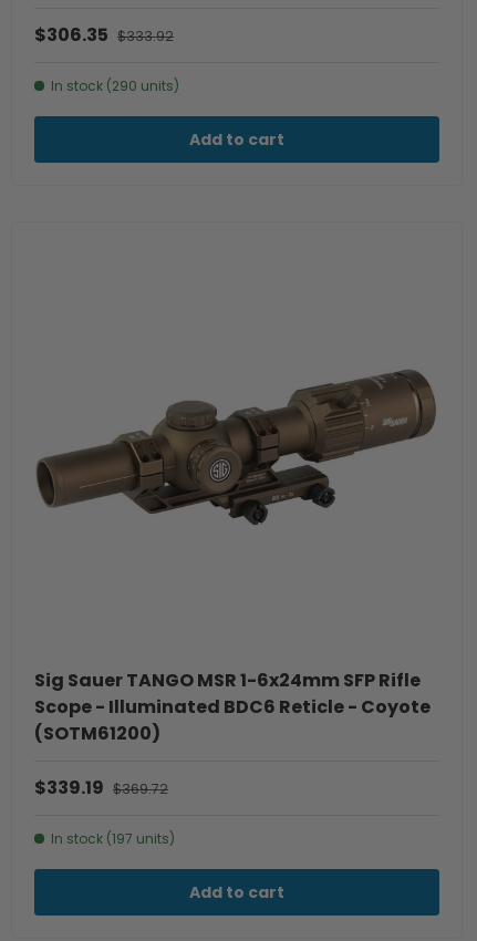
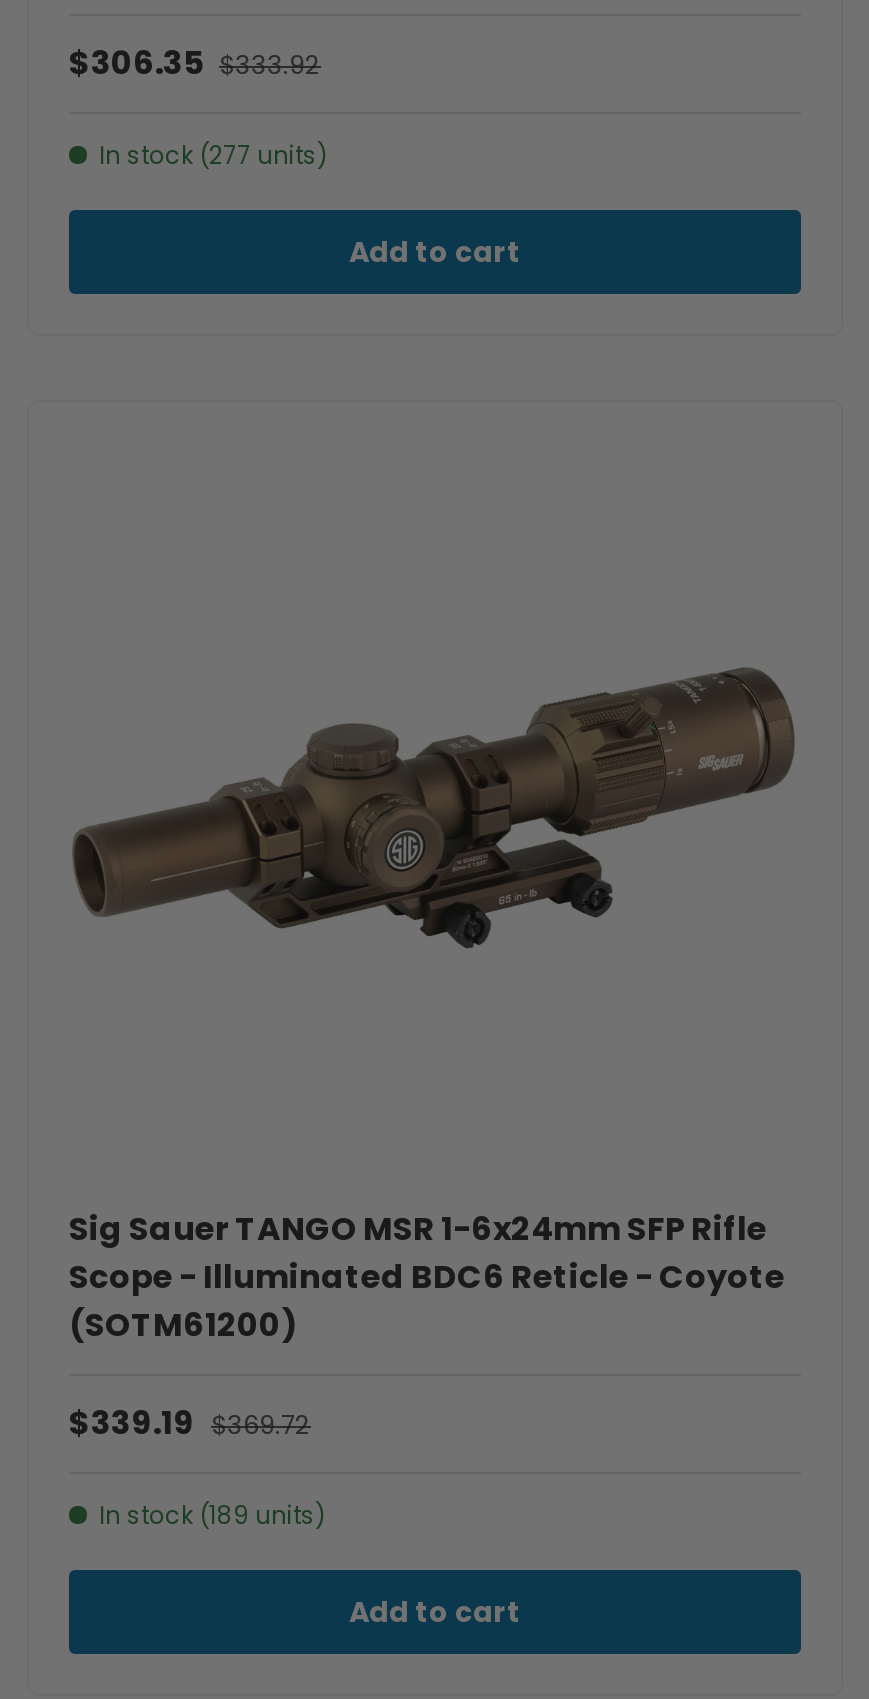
- In stock (290 units)
+ In stock (277 units)

- In stock (197 units)
+ In stock (189 units)
